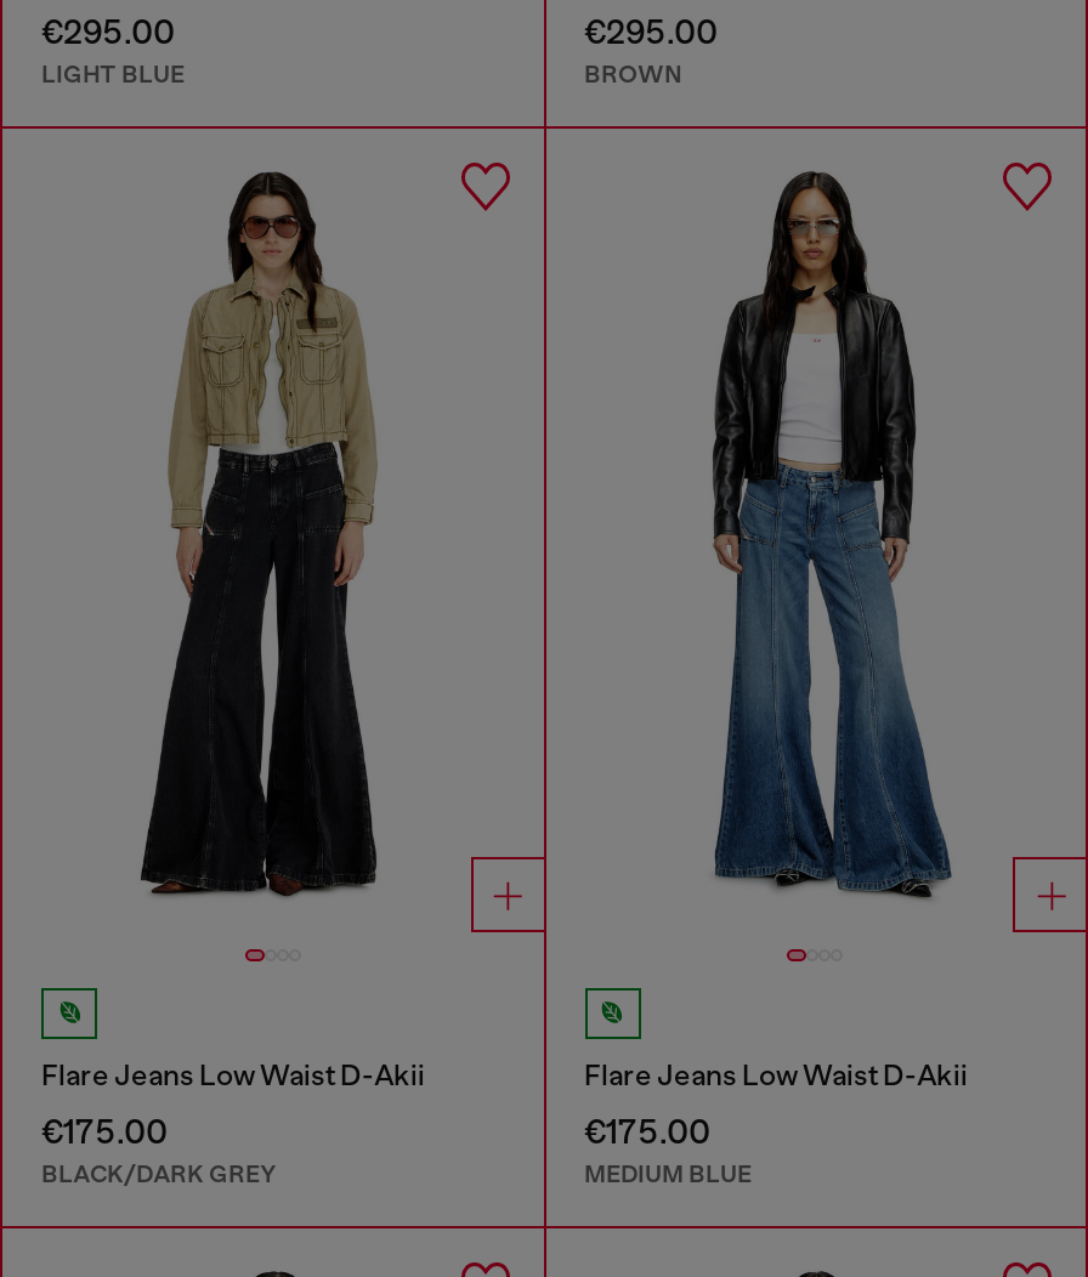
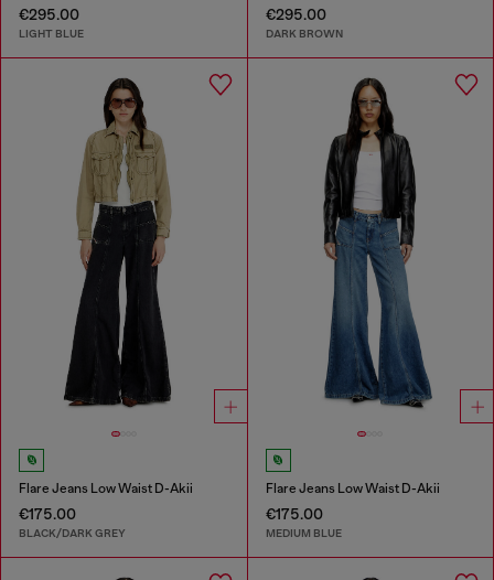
- BROWN
+ DARK BROWN
